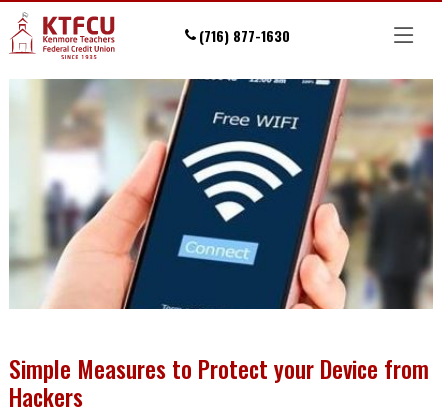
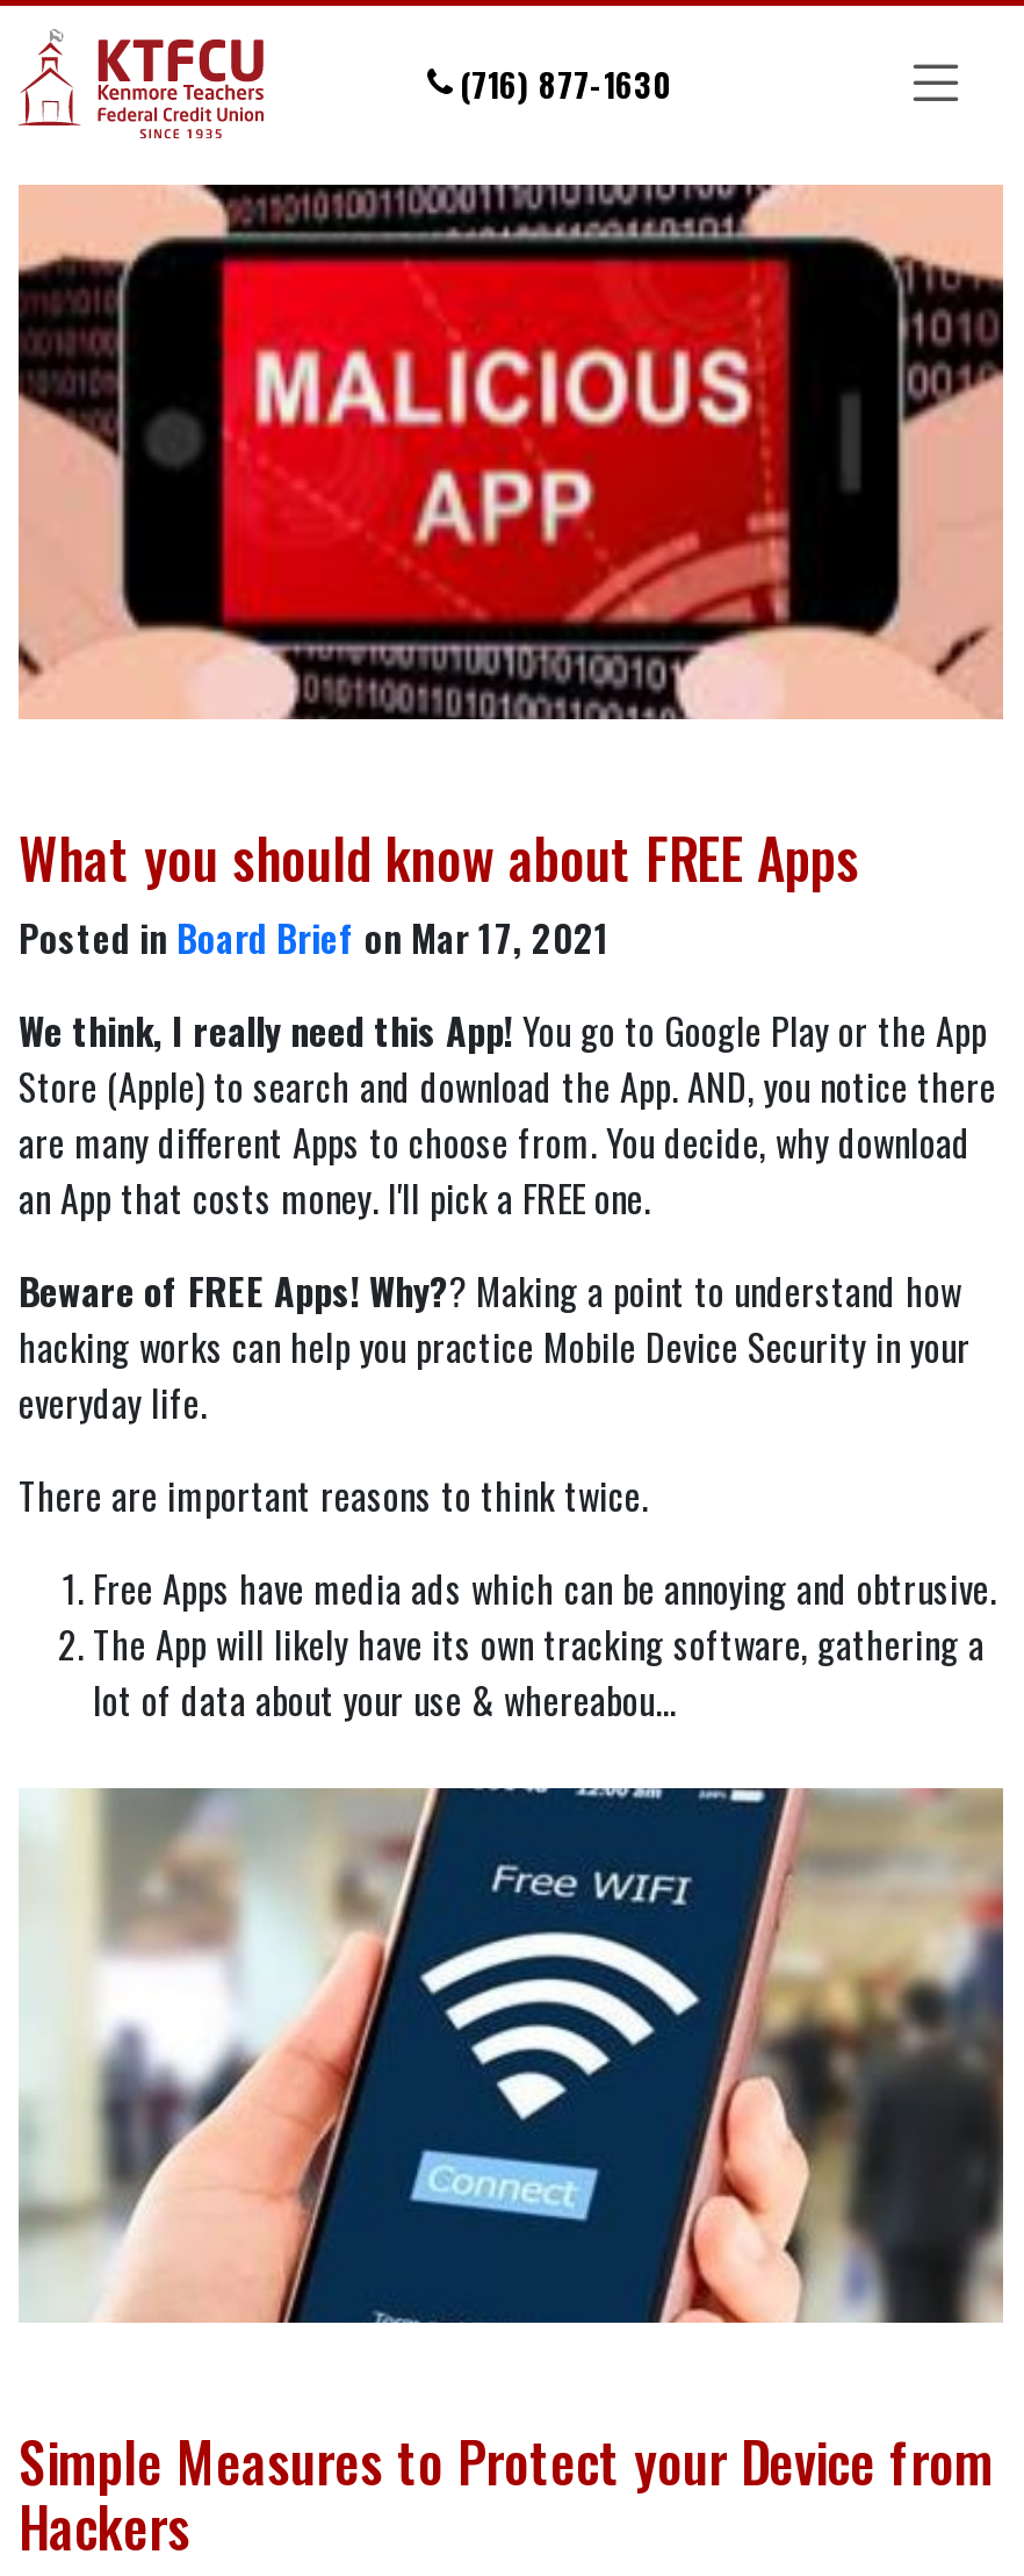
+ [image]

+ What you should know about FREE Apps
+ Posted in Board Brief on Mar 17, 2021
+ We think, I really need this App! You go to Google Play or the App
+ Store (Apple) to search and download the App. AND, you notice there
+ are many different Apps to choose from. You decide, why download
+ an App that costs money. I'll pick a FREE one.
+ Beware of FREE Apps! Why?? Making a point to understand how
+ hacking works can help you practice Mobile Device Security in your
+ everyday life.
+ There are important reasons to think twice.
+ Free Apps have media ads which can be annoying and obtrusive.
+ The App will likely have its own tracking software, gathering a
+ lot of data about your use & whereabou...
